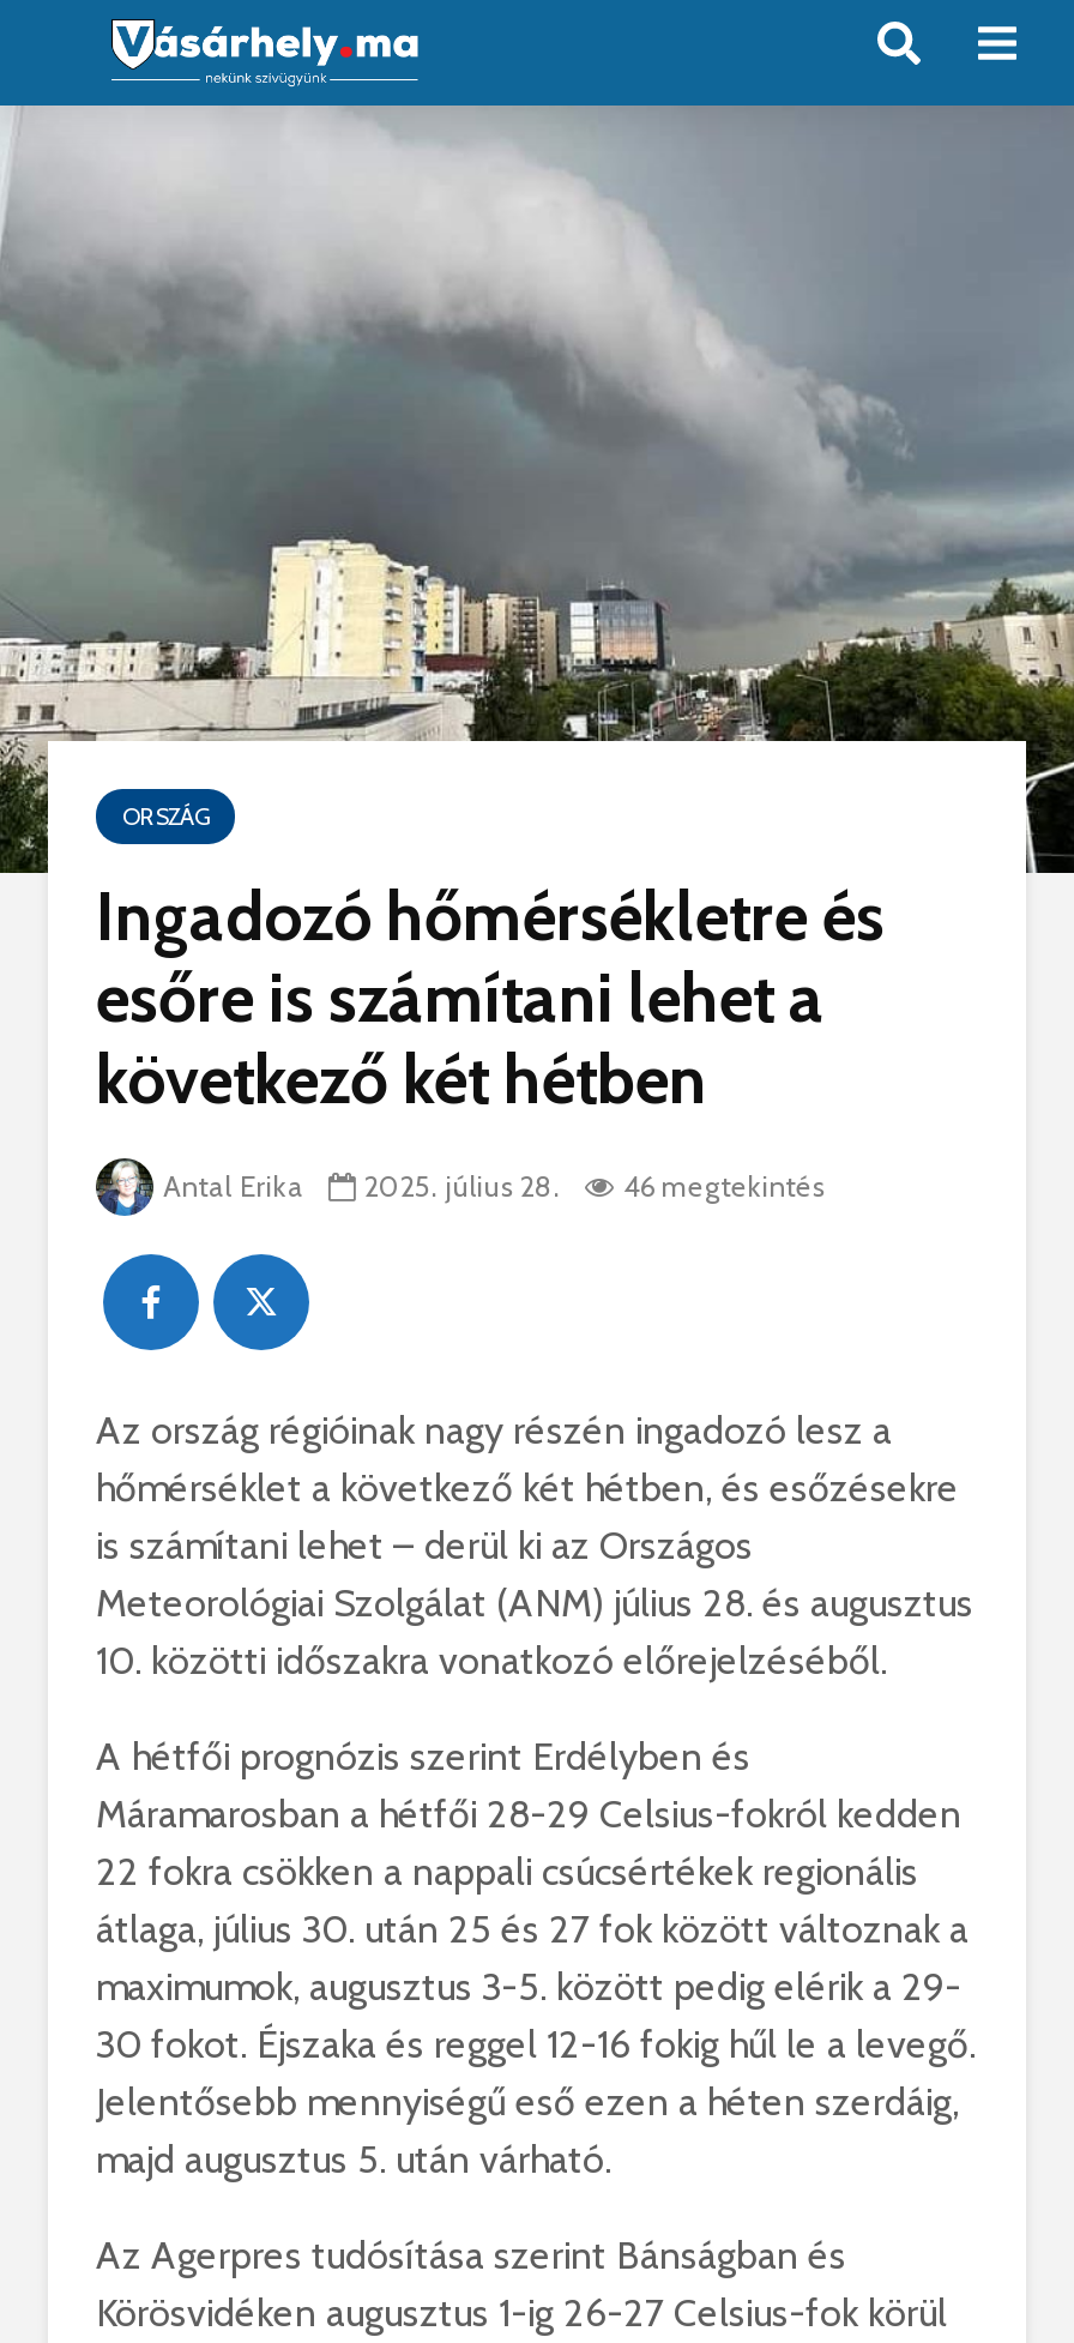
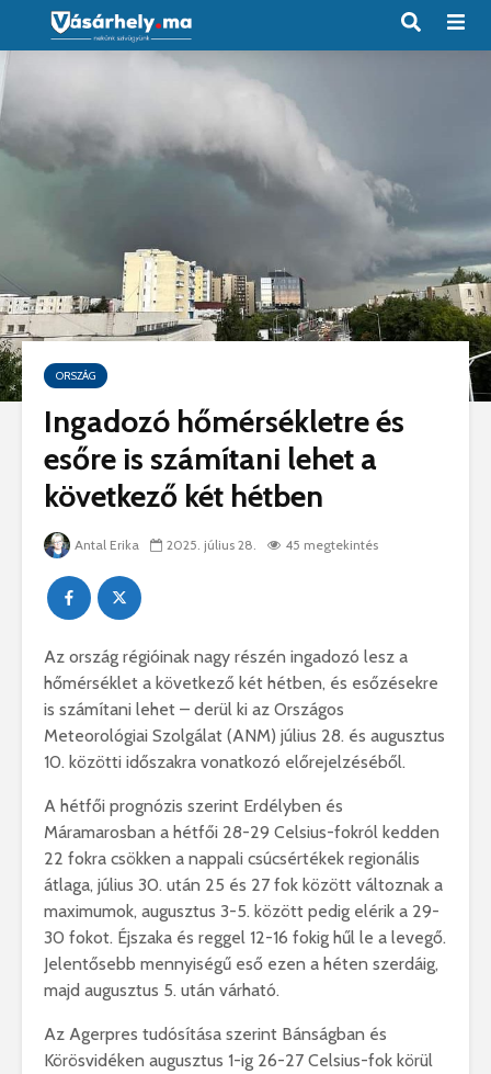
- Antal Erika 2025. július 28. 46 megtekintés
+ Antal Erika 2025. július 28. 45 megtekintés
